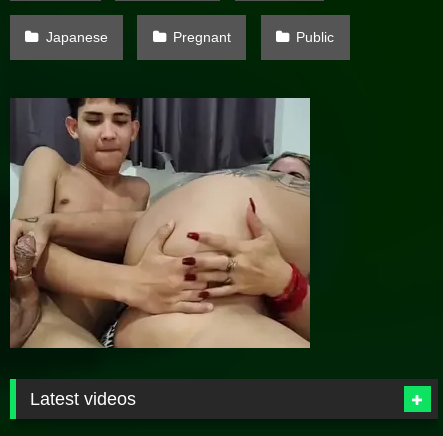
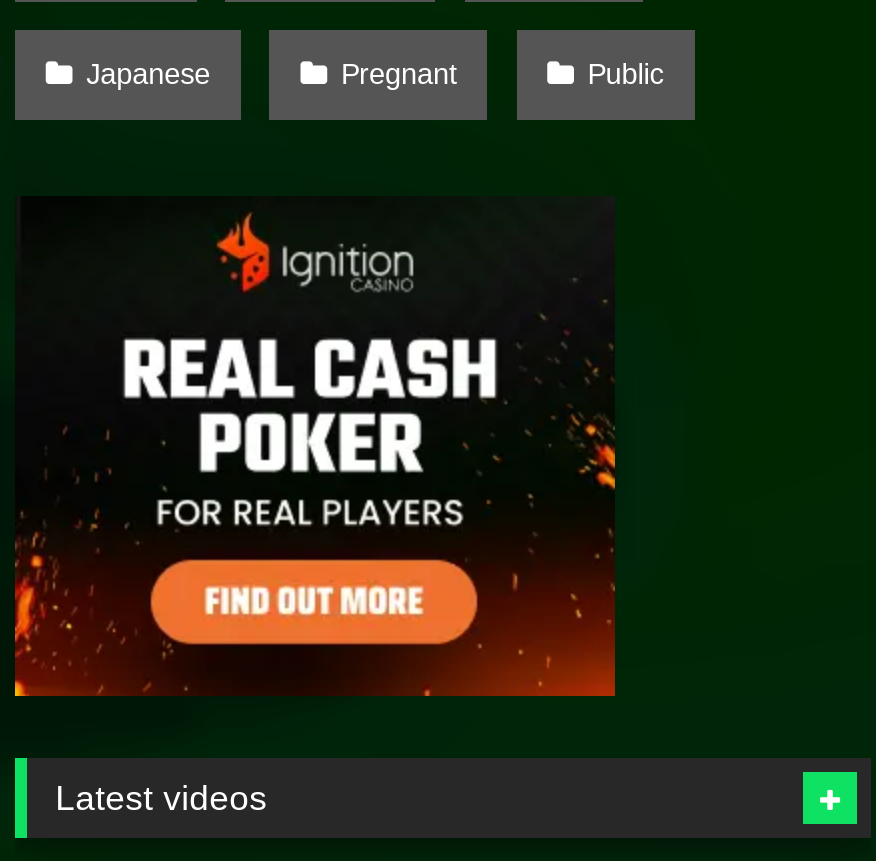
- [image]
+ [image]
